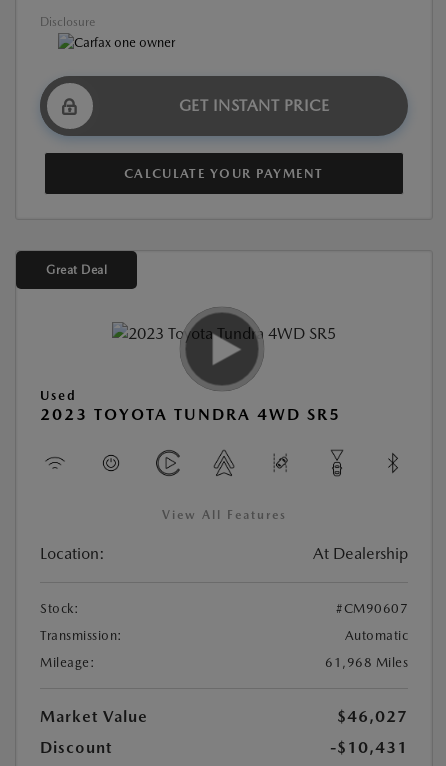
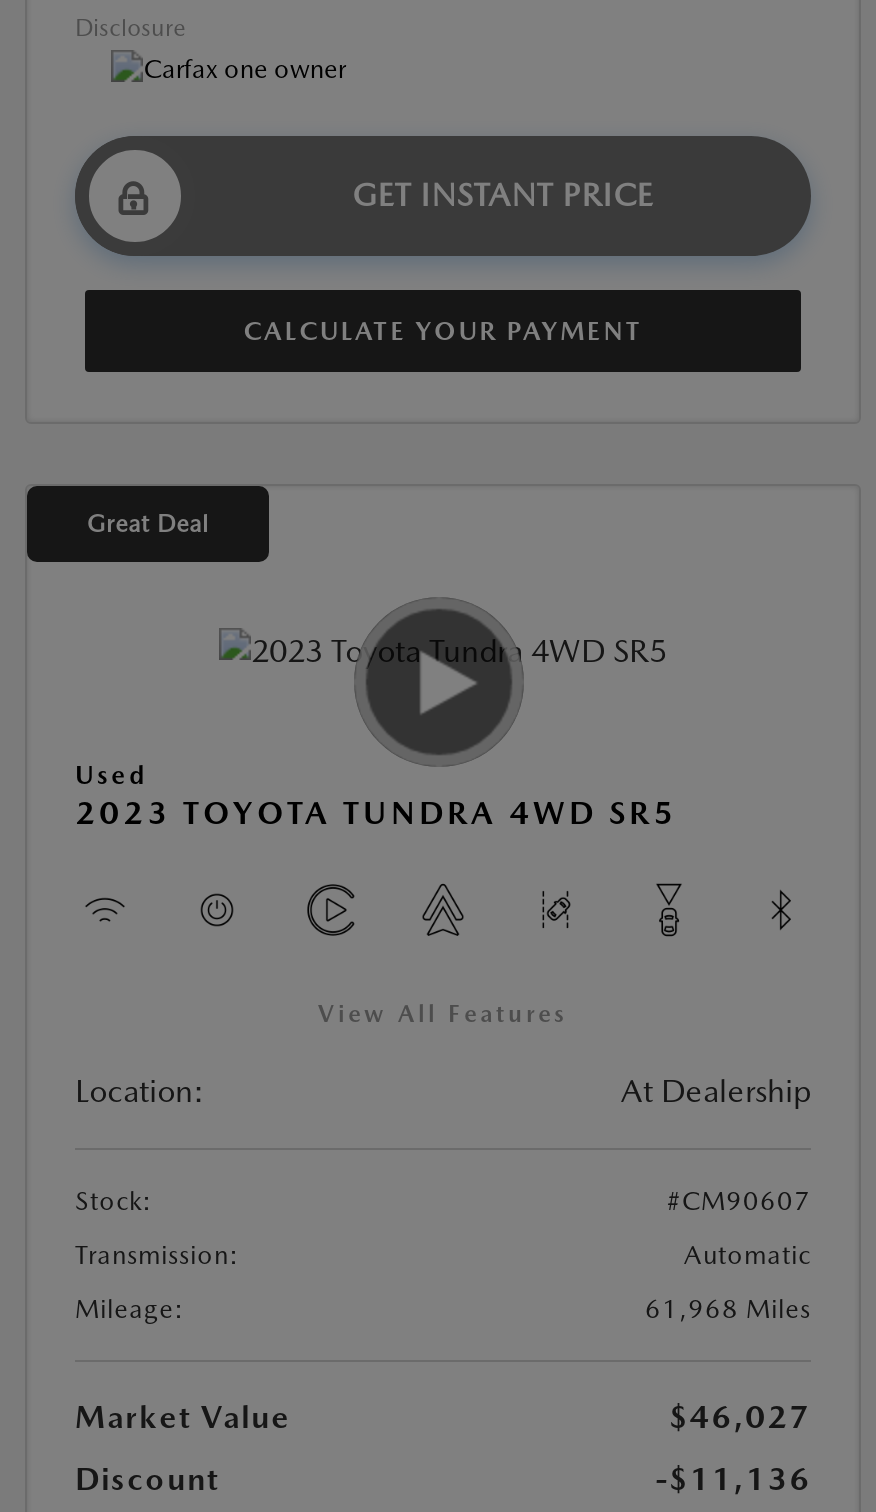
- -$10,431
+ -$11,136
